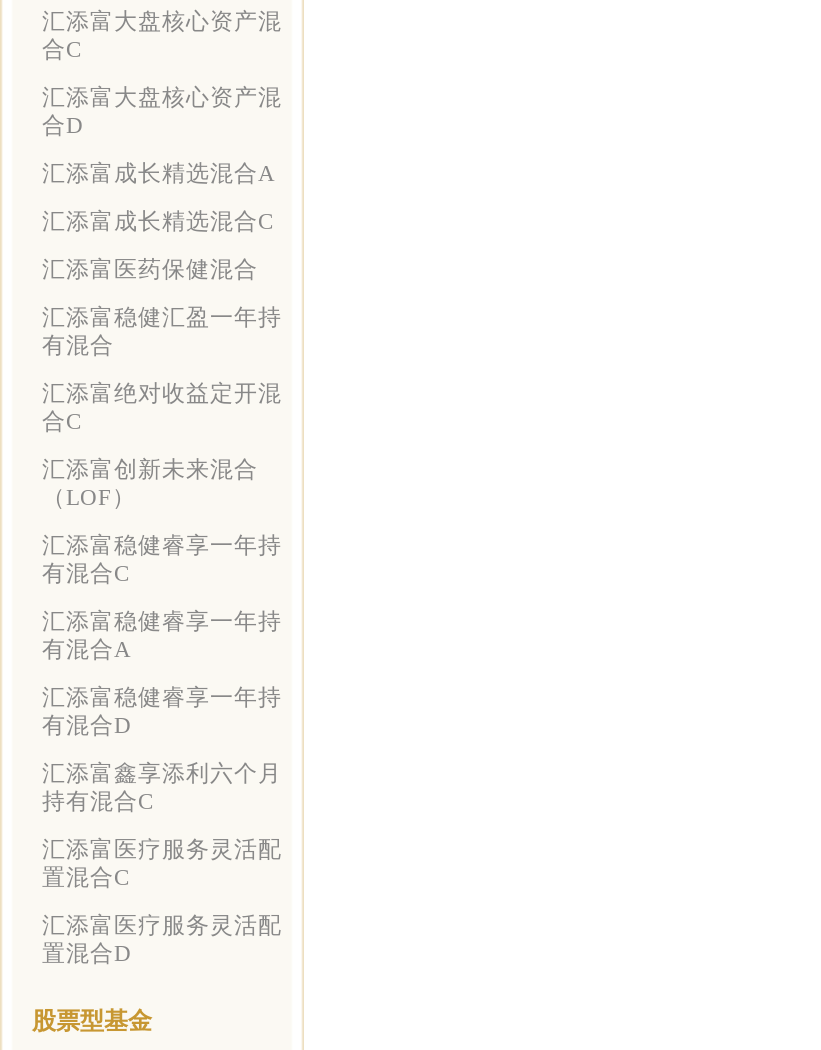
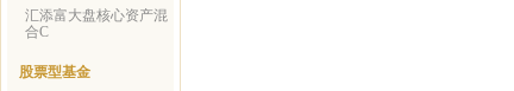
- 汇添富大盘核心资产混
- 合D
- 汇添富成长精选混合A
- 汇添富成长精选混合C
- 汇添富医药保健混合
- 汇添富稳健汇盈一年持
- 有混合
- 汇添富绝对收益定开混
- 合C
- 汇添富创新未来混合
- （LOF）
- 汇添富稳健睿享一年持
- 有混合C
- 汇添富稳健睿享一年持
- 有混合A
- 汇添富稳健睿享一年持
- 有混合D
- 汇添富鑫享添利六个月
- 持有混合C
- 汇添富医疗服务灵活配
- 置混合C
- 汇添富医疗服务灵活配
- 置混合D
